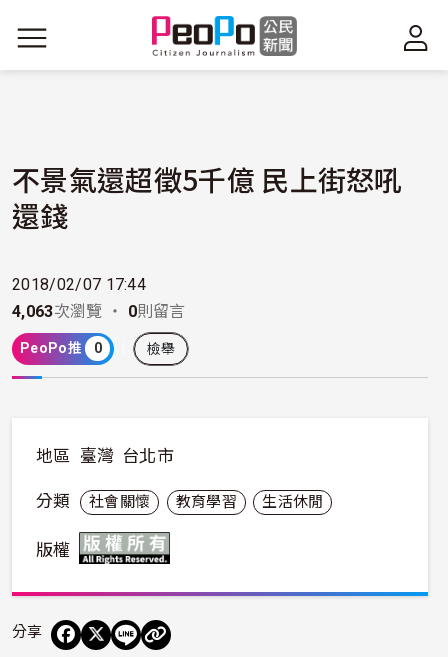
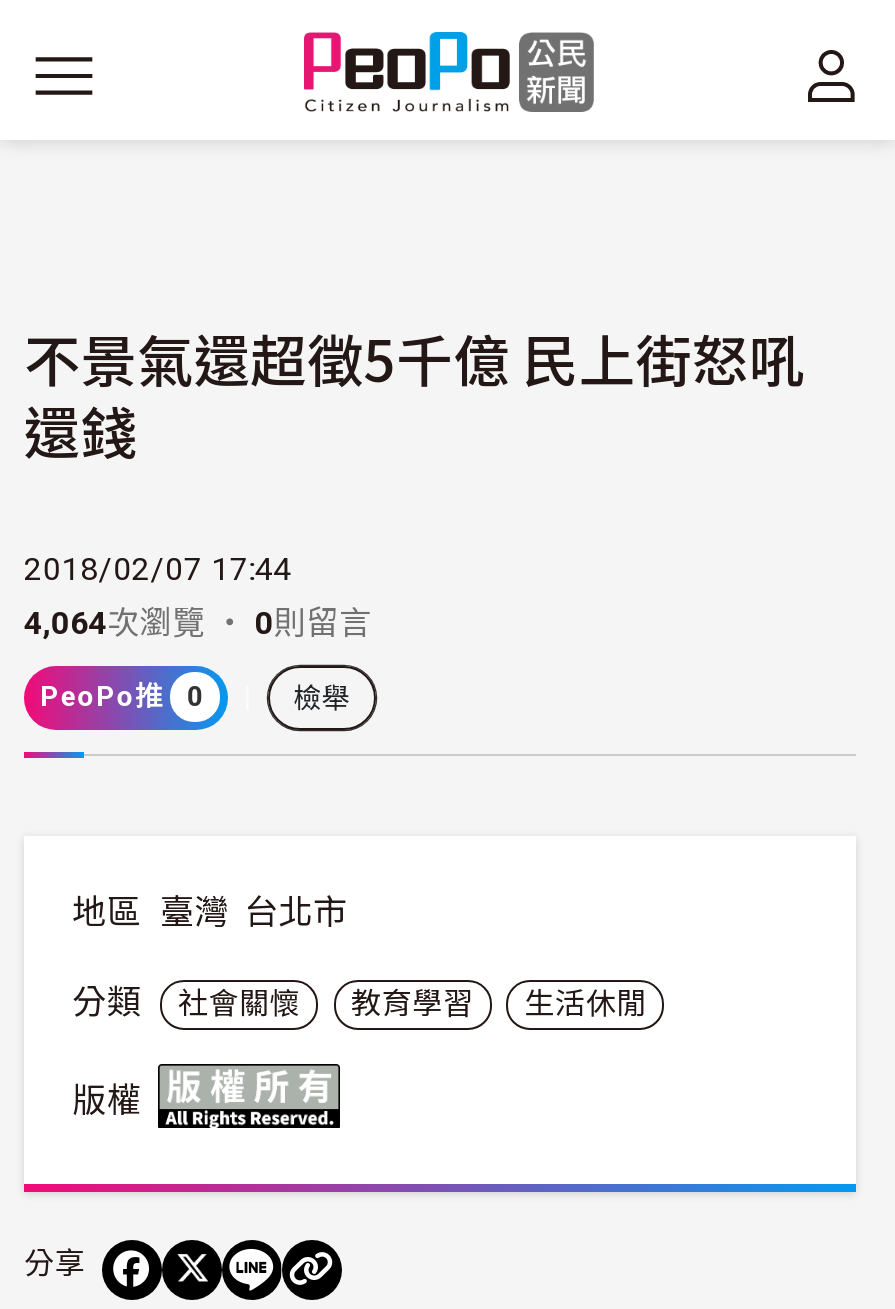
- 4,063次瀏覽 ・0則留言
+ 4,064次瀏覽 ・0則留言
